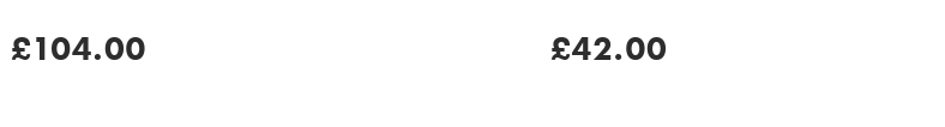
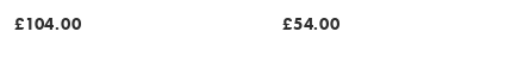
- £42.00
+ £54.00
